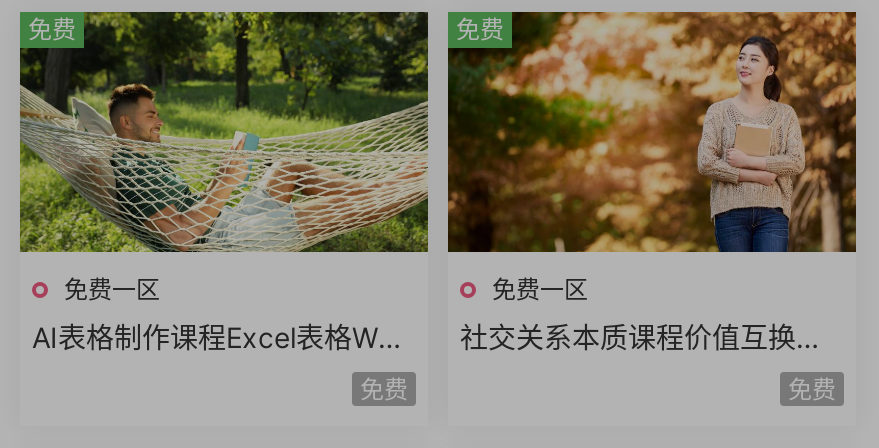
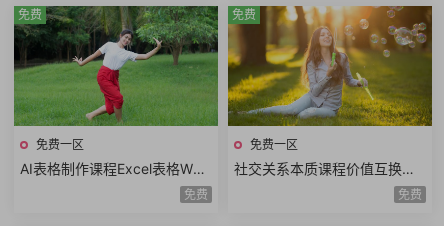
- [image]
+ [image]

- [image]
+ [image]
